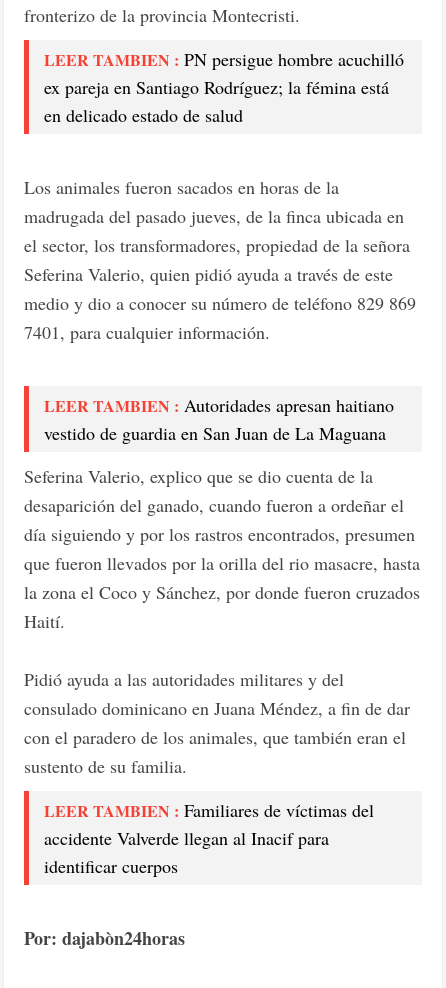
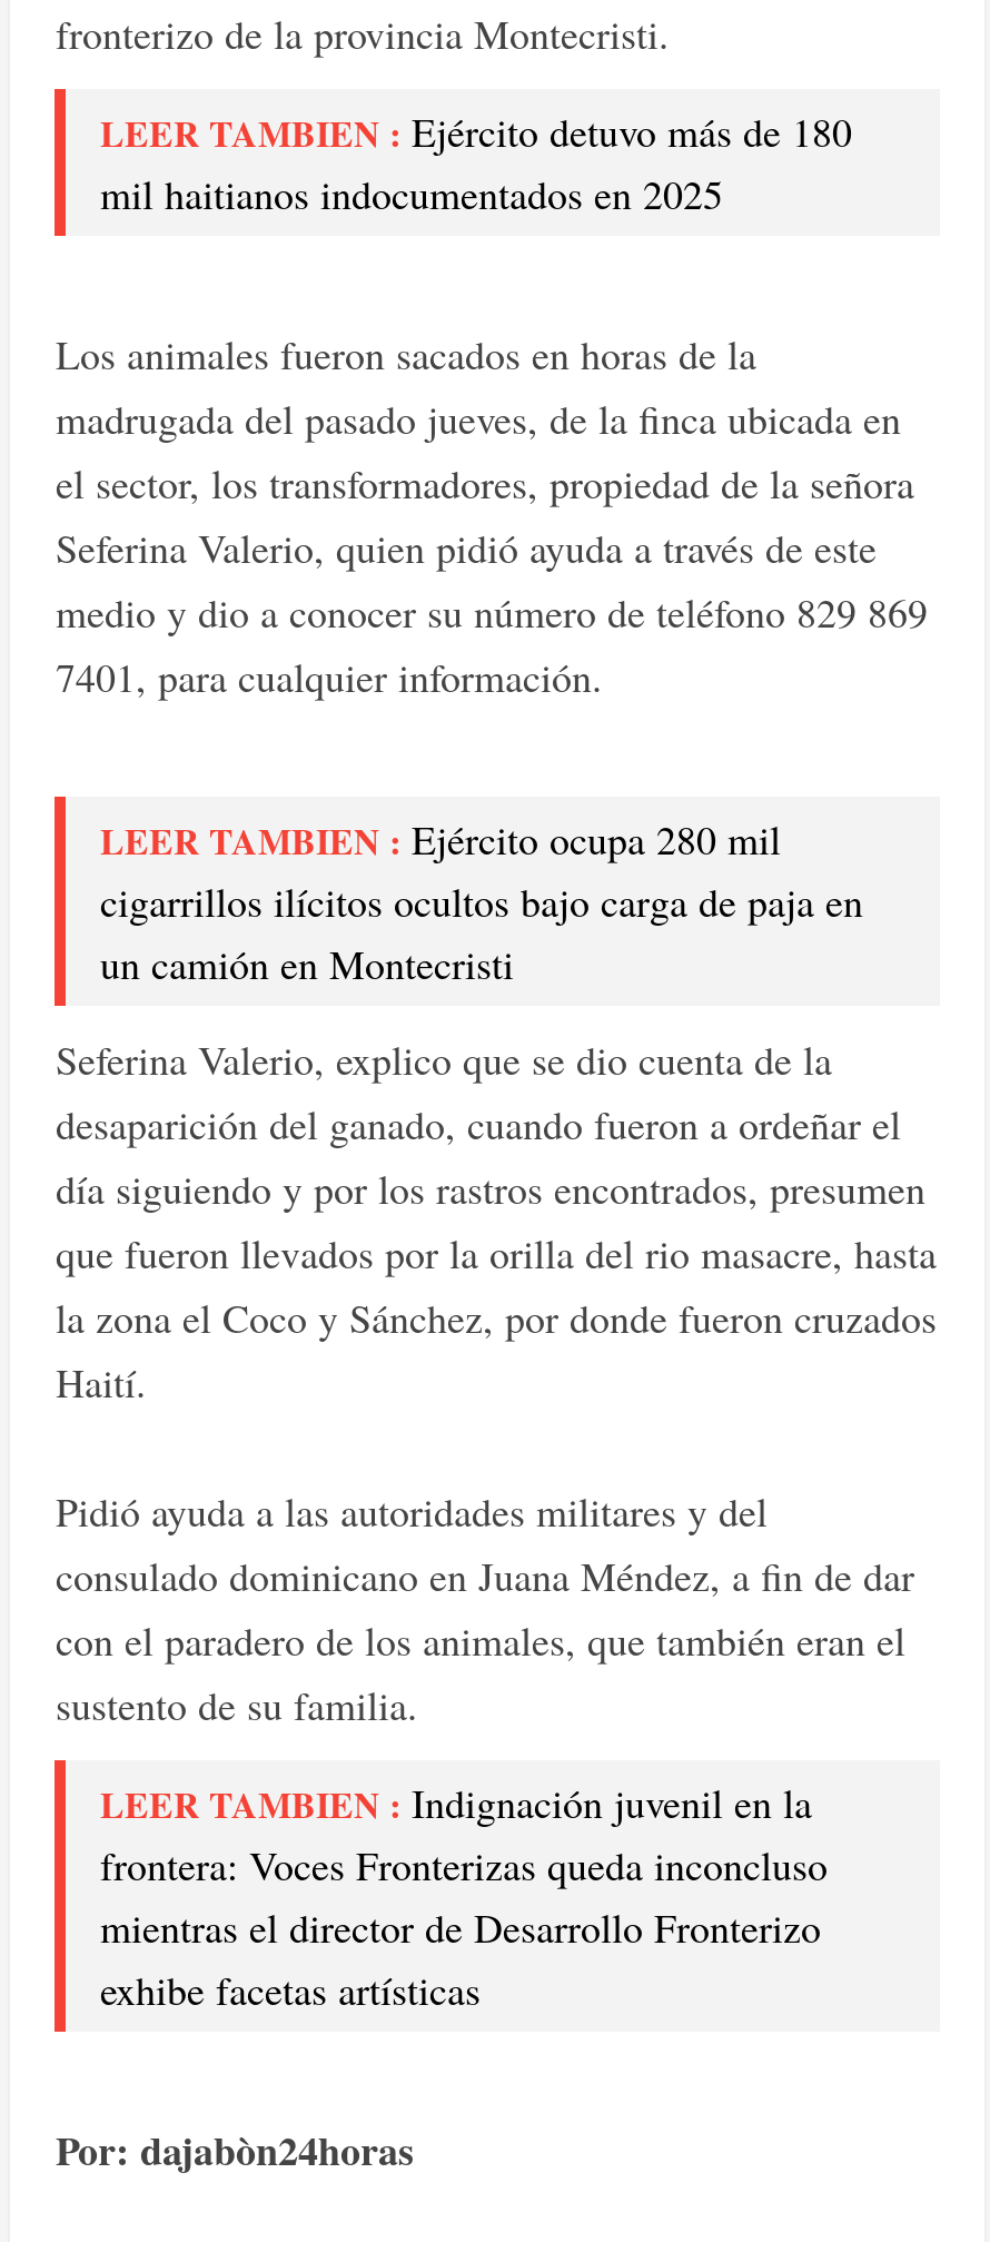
- LEER TAMBIEN : PN persigue hombre acuchilló
- ex pareja en Santiago Rodríguez; la fémina está
- en delicado estado de salud
+ LEER TAMBIEN : Ejército detuvo más de 180
+ mil haitianos indocumentados en 2025

moved up: Los animales fueron sacados en horas de la | madrugada del pasado jueves, de la finca ubicada en | el sector, los transformadores, propiedad de la señora | Seferina Valerio, quien pidió ayuda a través de este | medio y dio a conocer su número de teléfono 829 869 | 7401, para cualquier información.

- LEER TAMBIEN : Autoridades apresan haitiano
- vestido de guardia en San Juan de La Maguana
+ LEER TAMBIEN : Ejército ocupa 280 mil
+ cigarrillos ilícitos ocultos bajo carga de paja en
+ un camión en Montecristi

- LEER TAMBIEN : Familiares de víctimas del
- accidente Valverde llegan al Inacif para
- identificar cuerpos
+ LEER TAMBIEN : Indignación juvenil en la
+ frontera: Voces Fronterizas queda inconcluso
+ mientras el director de Desarrollo Fronterizo
+ exhibe facetas artísticas
